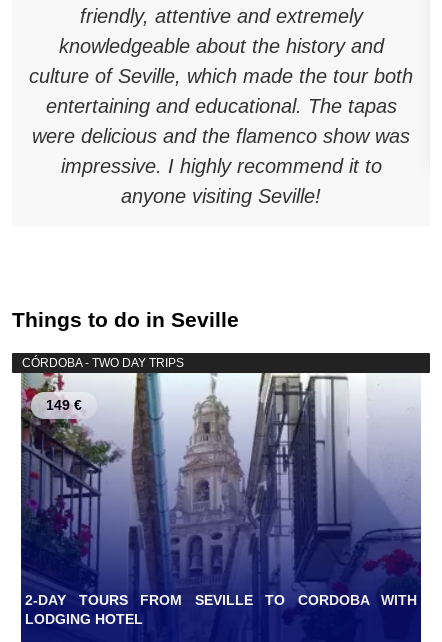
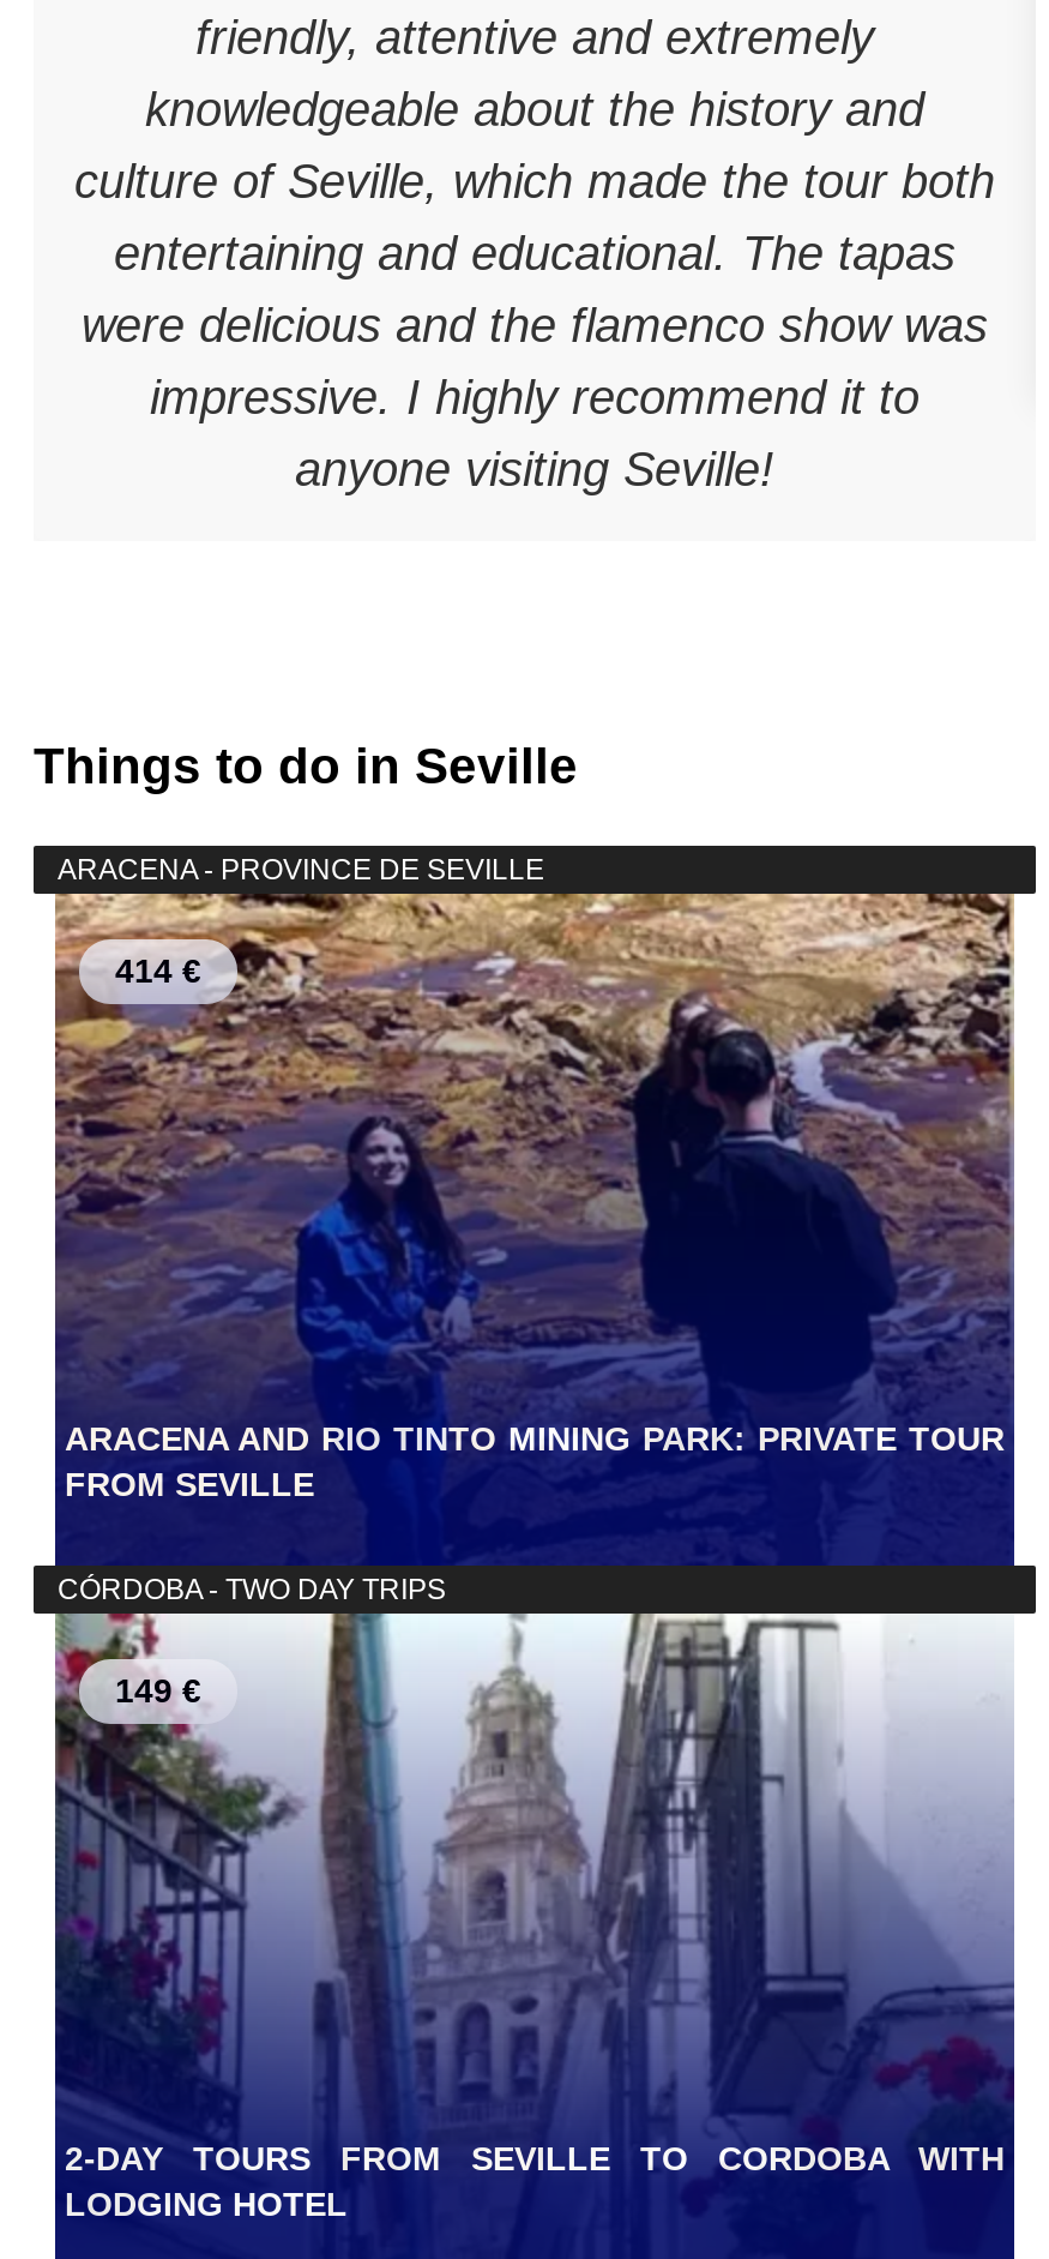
+ [image]
+ ARACENA - PROVINCE DE SEVILLE
+ 414 €

+ ARACENA AND RIO TINTO MINING PARK: PRIVATE TOUR
+ FROM SEVILLE
